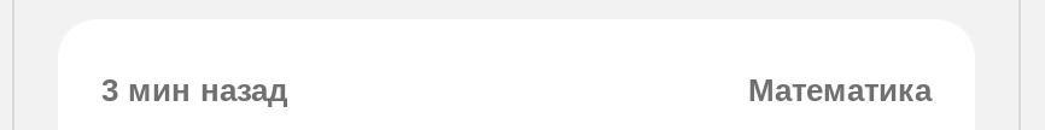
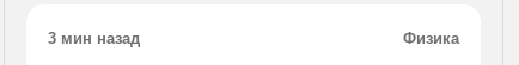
- Математика
+ Физика
